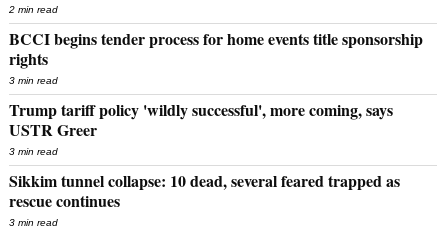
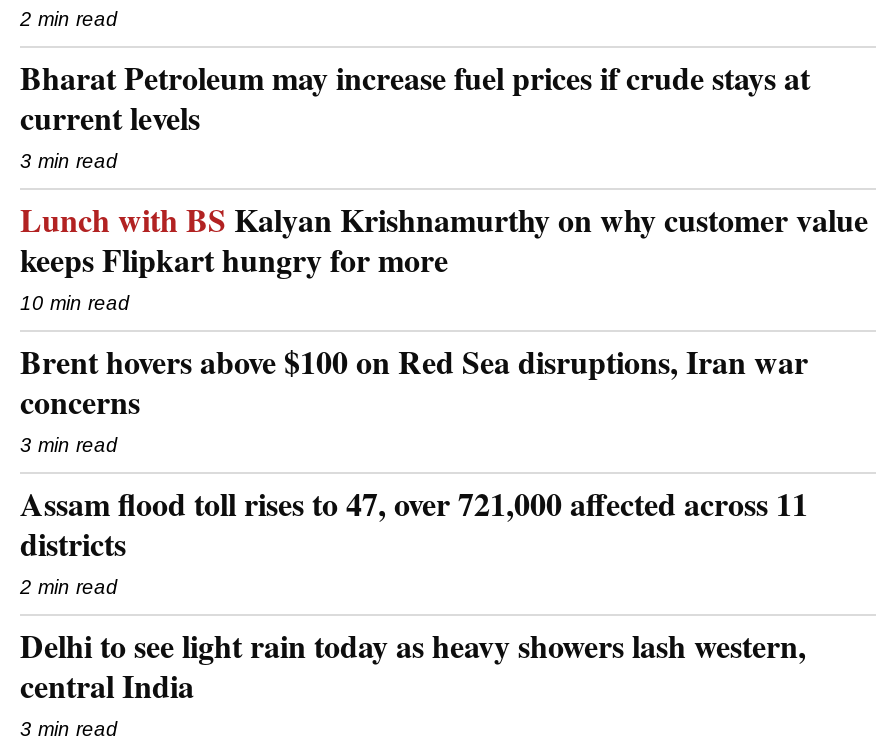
- BCCI begins tender process for home events title sponsorship
- rights
+ Bharat Petroleum may increase fuel prices if crude stays at
+ current levels

- Trump tariff policy 'wildly successful', more coming, says
- USTR Greer
+ Lunch with BS Kalyan Krishnamurthy on why customer value
+ keeps Flipkart hungry for more
+ 10 min read
+ Brent hovers above $100 on Red Sea disruptions, Iran war
+ concerns

- Sikkim tunnel collapse: 10 dead, several feared trapped as
- rescue continues
+ Assam flood toll rises to 47, over 721,000 affected across 11
+ districts
+ 2 min read
+ Delhi to see light rain today as heavy showers lash western,
+ central India
